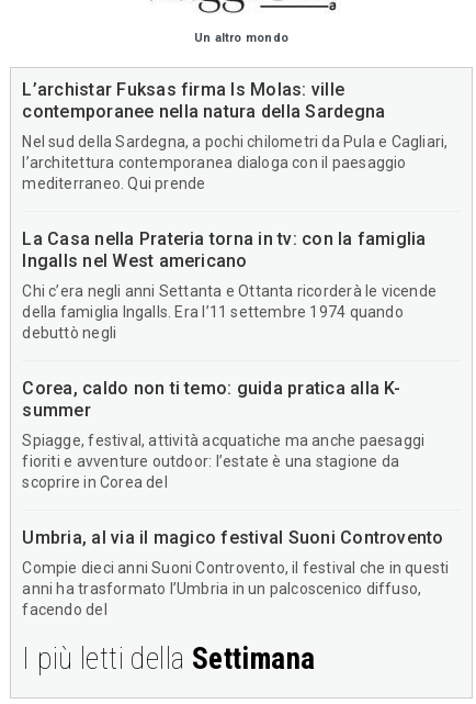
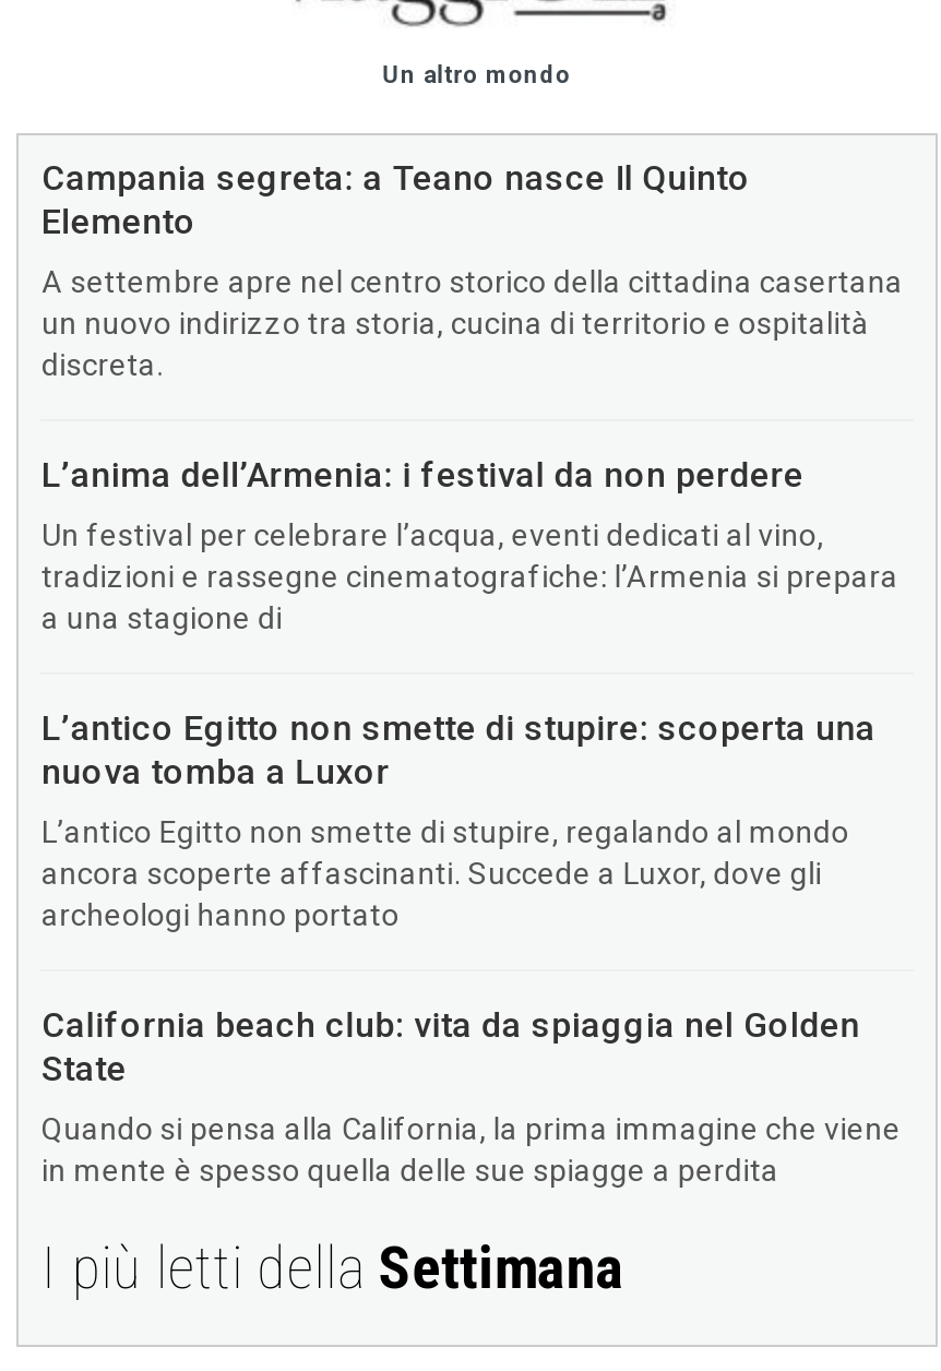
- L’archistar Fuksas firma Is Molas: ville
- contemporanee nella natura della Sardegna
+ Campania segreta: a Teano nasce Il Quinto
+ Elemento

- Nel sud della Sardegna, a pochi chilometri da Pula e Cagliari,
- l’architettura contemporanea dialoga con il paesaggio
- mediterraneo. Qui prende
+ A settembre apre nel centro storico della cittadina casertana
+ un nuovo indirizzo tra storia, cucina di territorio e ospitalità
+ discreta.

- La Casa nella Prateria torna in tv: con la famiglia
- Ingalls nel West americano
+ L’anima dell’Armenia: i festival da non perdere

- Chi c’era negli anni Settanta e Ottanta ricorderà le vicende
- della famiglia Ingalls. Era l’11 settembre 1974 quando
- debuttò negli
+ Un festival per celebrare l’acqua, eventi dedicati al vino,
+ tradizioni e rassegne cinematografiche: l’Armenia si prepara
+ a una stagione di

- Corea, caldo non ti temo: guida pratica alla K-
- summer
+ L’antico Egitto non smette di stupire: scoperta una
+ nuova tomba a Luxor

- Spiagge, festival, attività acquatiche ma anche paesaggi
- fioriti e avventure outdoor: l’estate è una stagione da
- scoprire in Corea del
+ L’antico Egitto non smette di stupire, regalando al mondo
+ ancora scoperte affascinanti. Succede a Luxor, dove gli
+ archeologi hanno portato

- Umbria, al via il magico festival Suoni Controvento
+ California beach club: vita da spiaggia nel Golden
+ State

- Compie dieci anni Suoni Controvento, il festival che in questi
- anni ha trasformato l’Umbria in un palcoscenico diffuso,
- facendo del
+ Quando si pensa alla California, la prima immagine che viene
+ in mente è spesso quella delle sue spiagge a perdita
